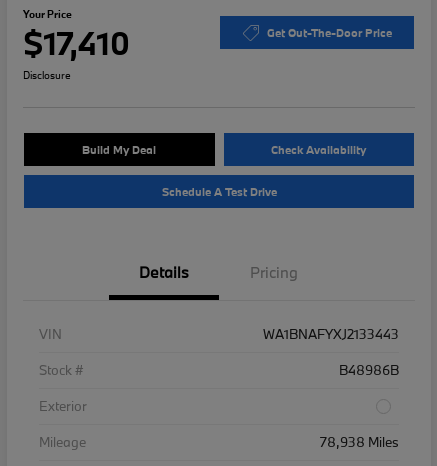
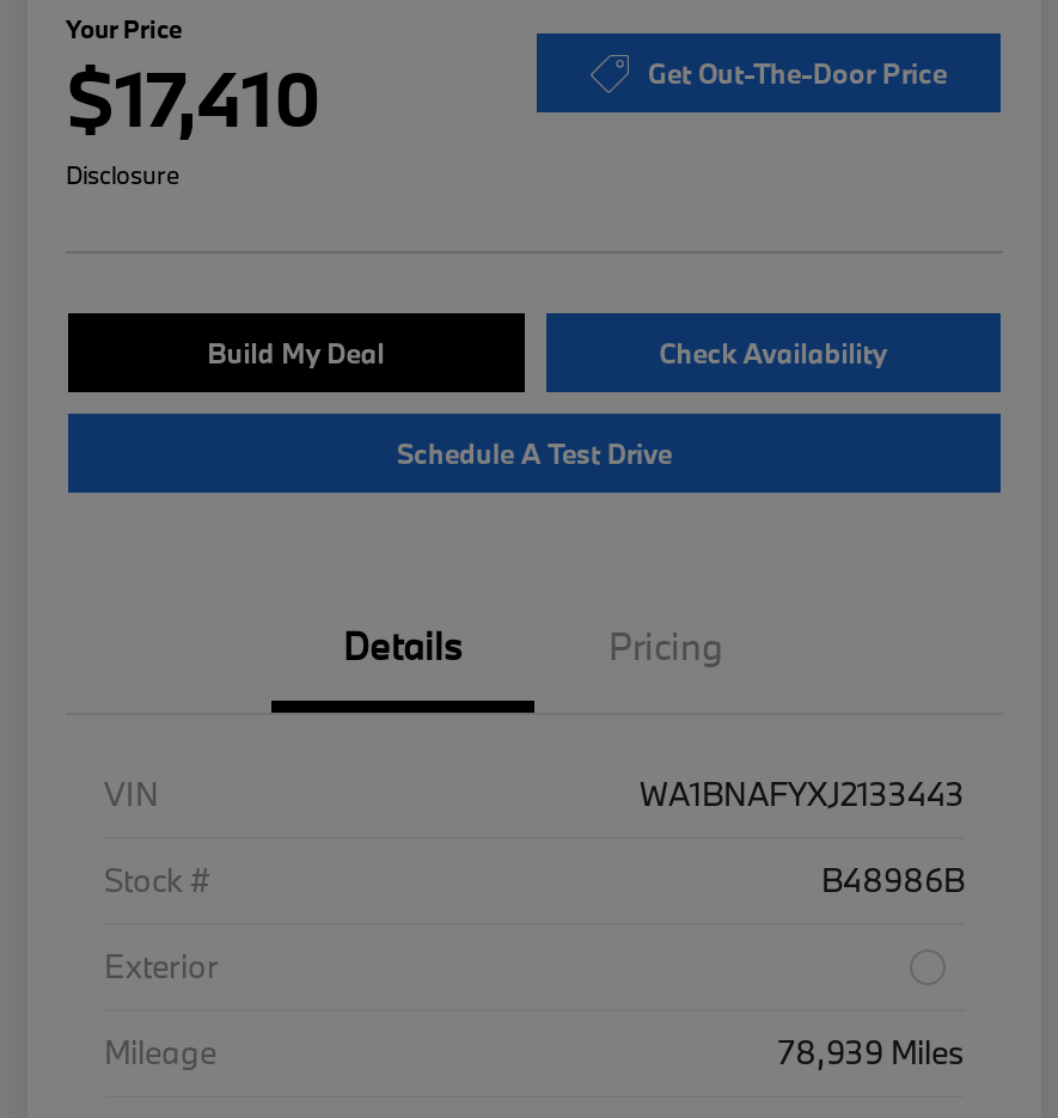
- 78,938 Miles
+ 78,939 Miles
